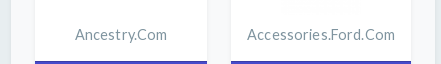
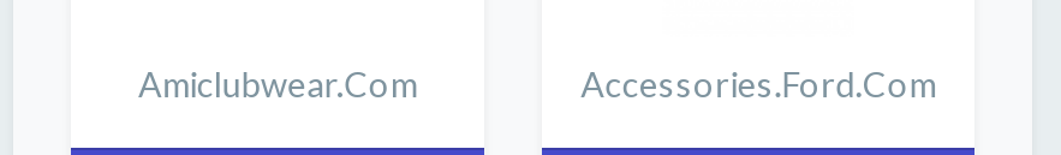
- Ancestry.com
+ Amiclubwear.com
